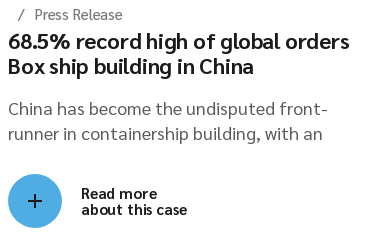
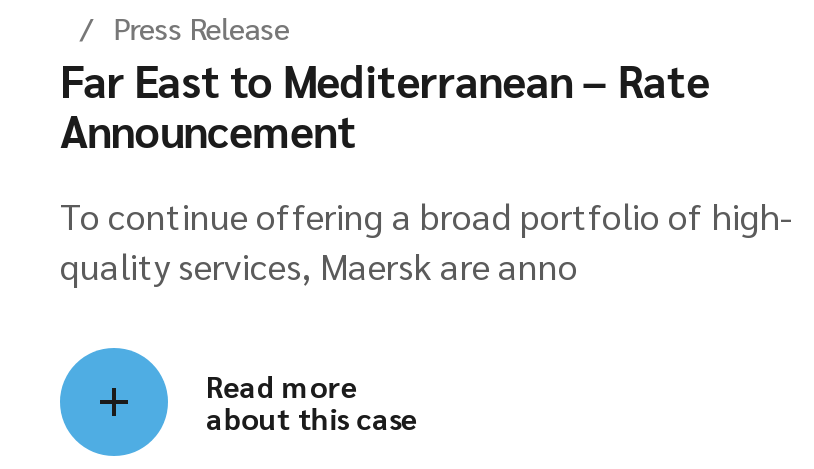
- 68.5% record high of global orders
- Box ship building in China
+ Far East to Mediterranean – Rate
+ Announcement

- China has become the undisputed front-
- runner in containership building, with an
+ To continue offering a broad portfolio of high-
+ quality services, Maersk are anno
